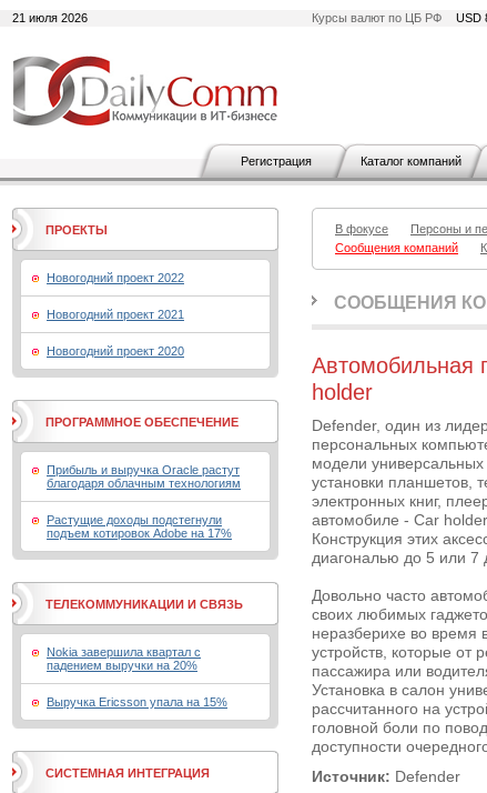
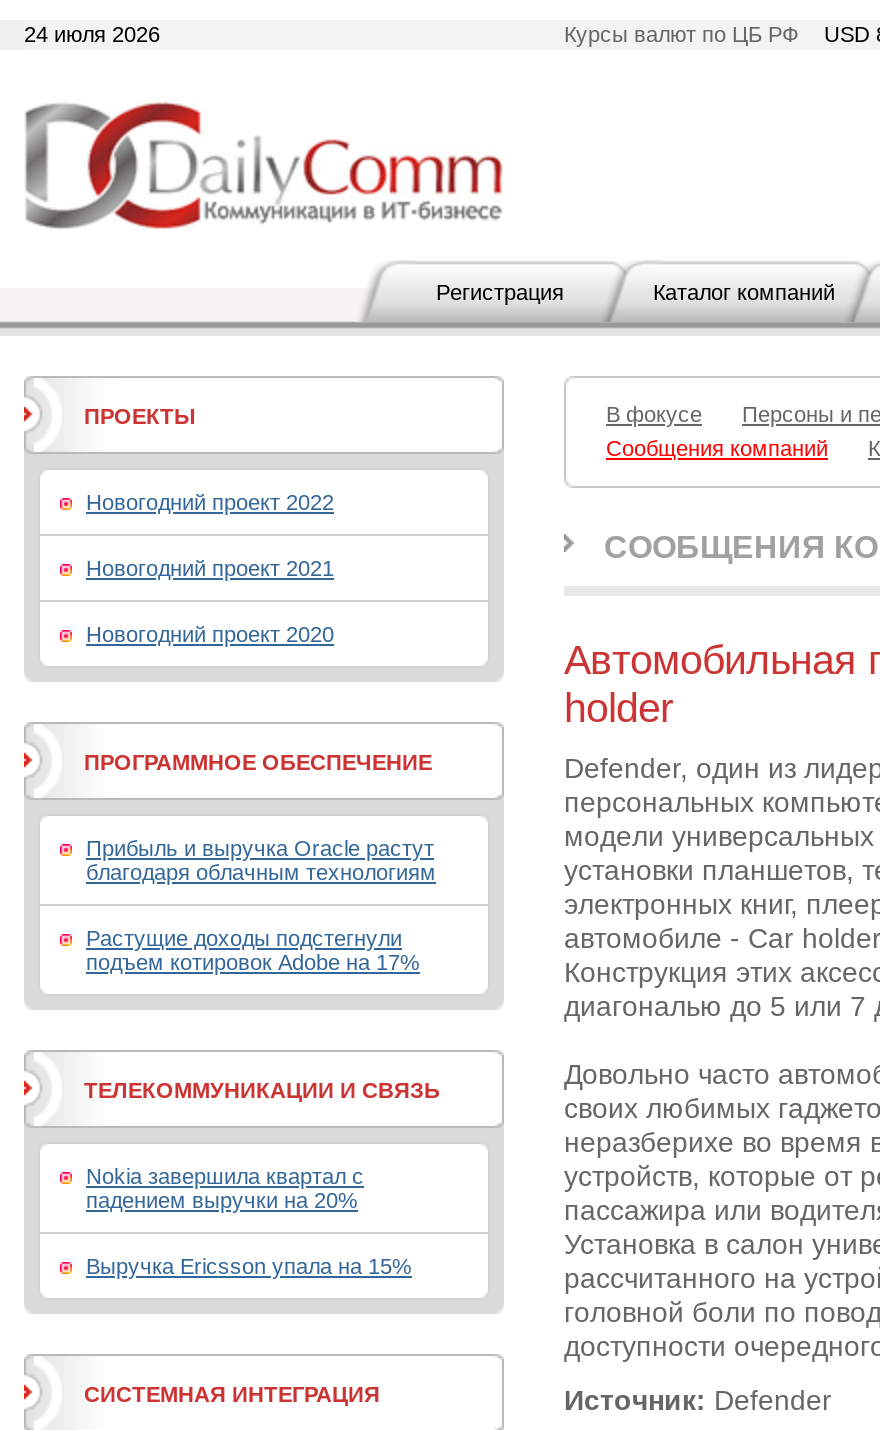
- 21 июля 2026
+ 24 июля 2026
